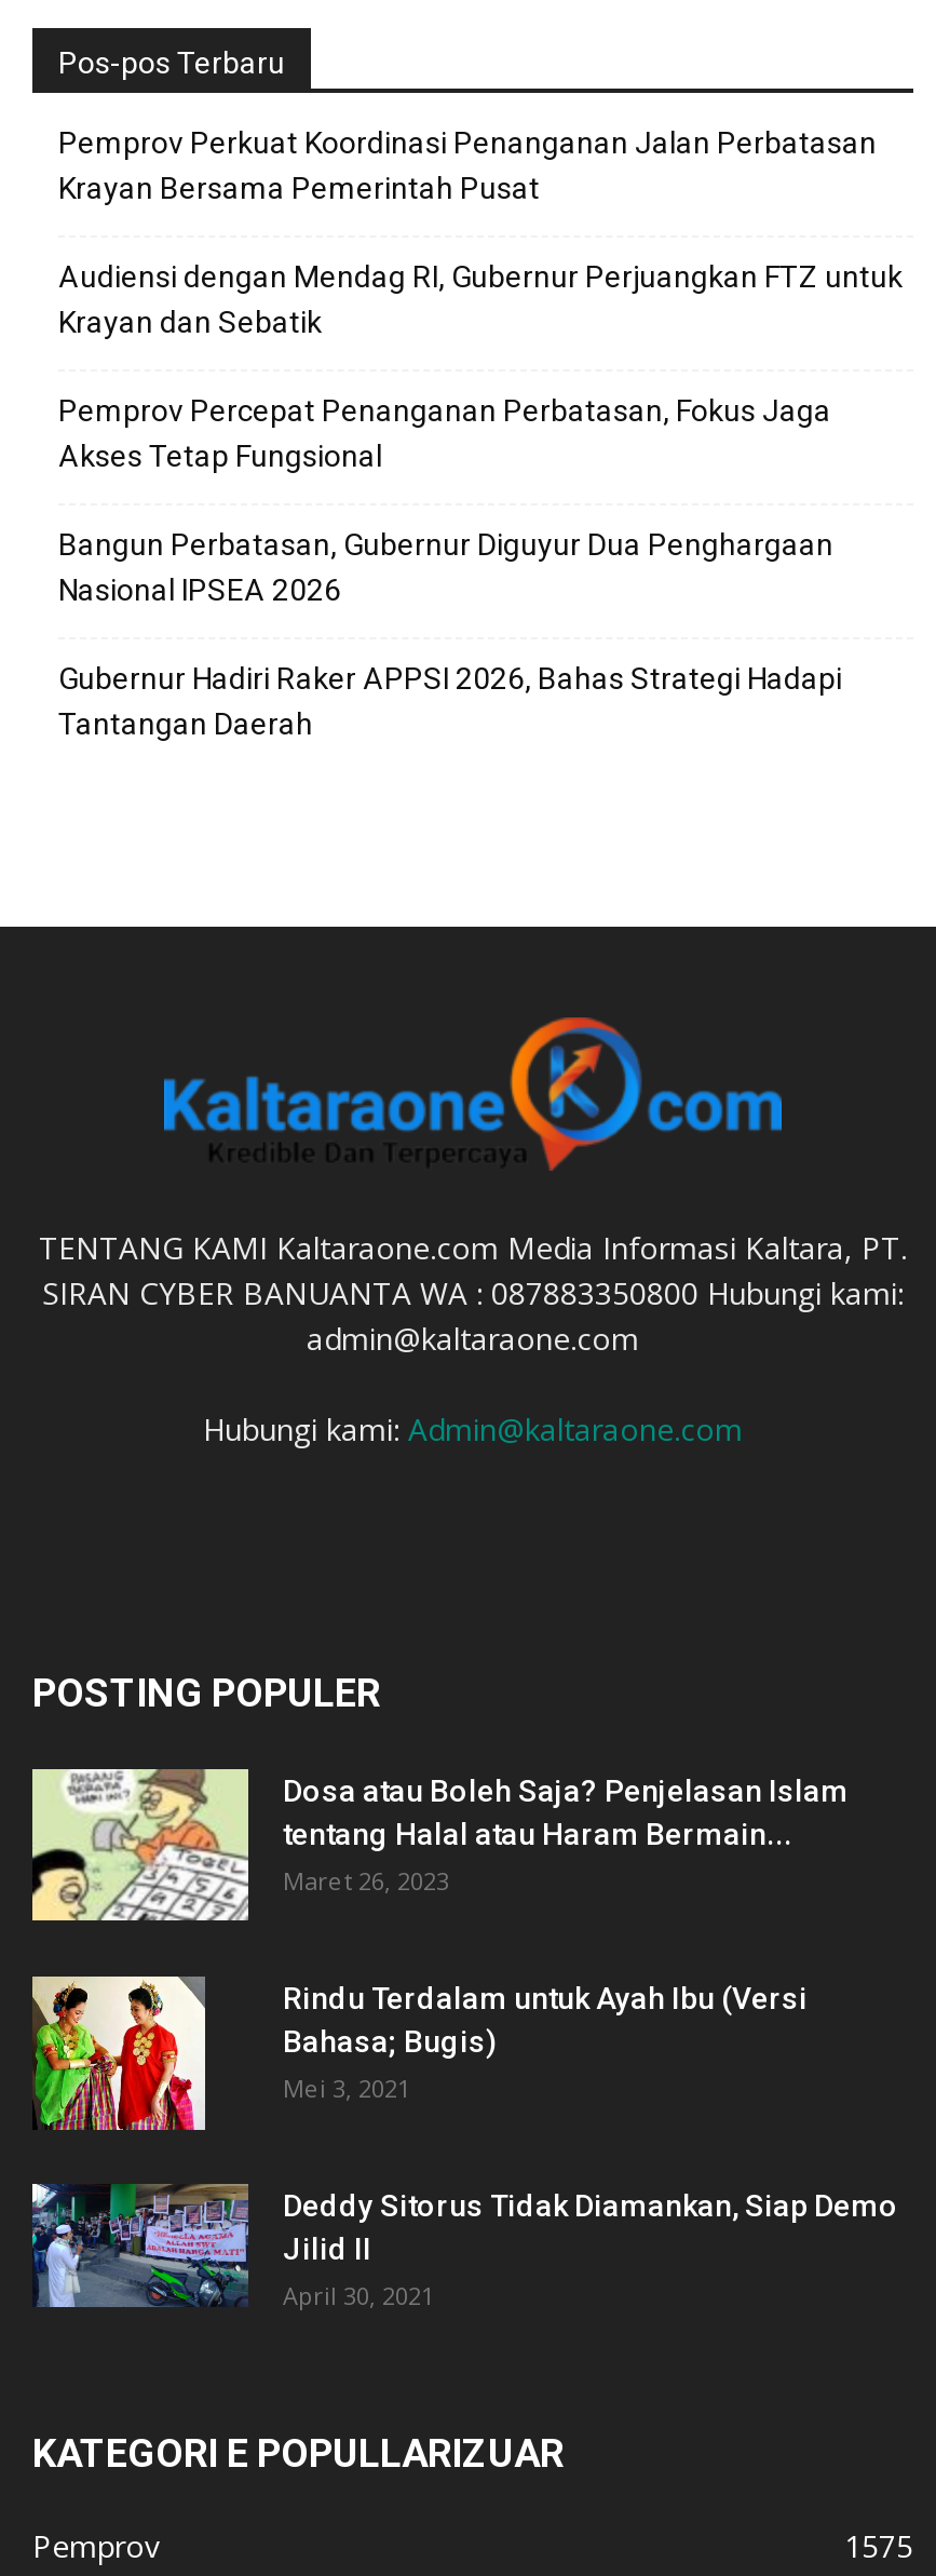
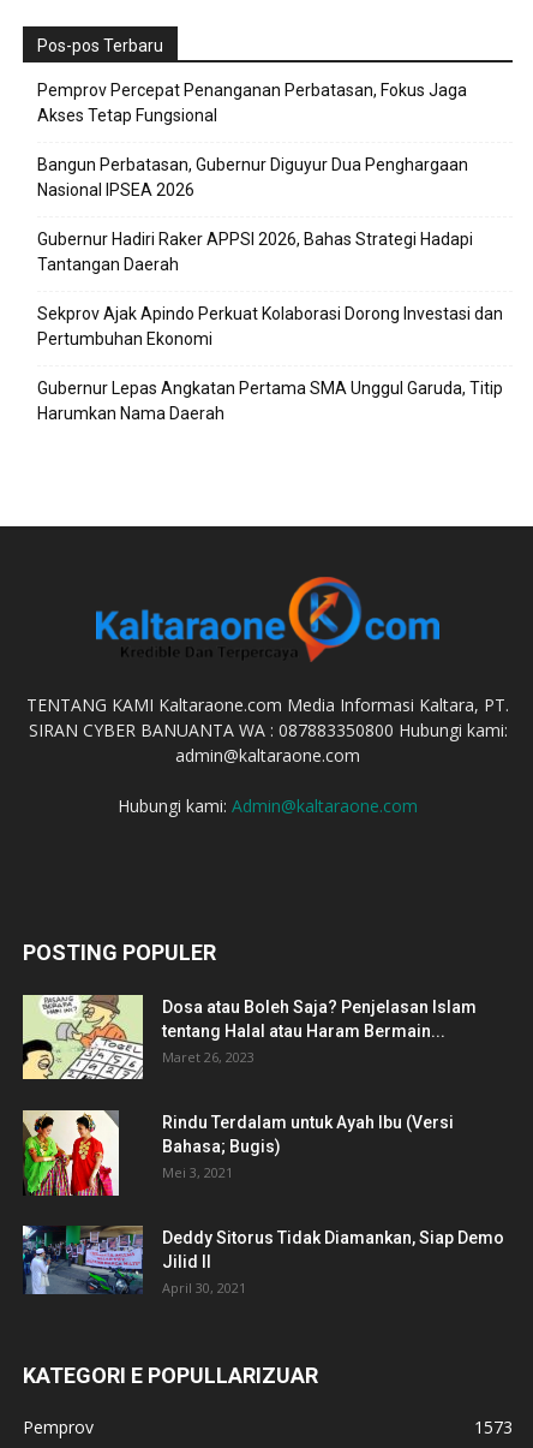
- Pemprov Perkuat Koordinasi Penanganan Jalan Perbatasan
- Krayan Bersama Pemerintah Pusat
- Audiensi dengan Mendag RI, Gubernur Perjuangkan FTZ untuk
- Krayan dan Sebatik

moved up: Pemprov Percepat Penanganan Perbatasan, Fokus Jaga | Akses Tetap Fungsional | Bangun Perbatasan, Gubernur Diguyur Dua Penghargaan | Nasional IPSEA 2026 | Gubernur Hadiri Raker APPSI 2026, Bahas Strategi Hadapi | Tantangan Daerah

+ Sekprov Ajak Apindo Perkuat Kolaborasi Dorong Investasi dan
+ Pertumbuhan Ekonomi
+ Gubernur Lepas Angkatan Pertama SMA Unggul Garuda, Titip
+ Harumkan Nama Daerah

- 1575
+ 1573
